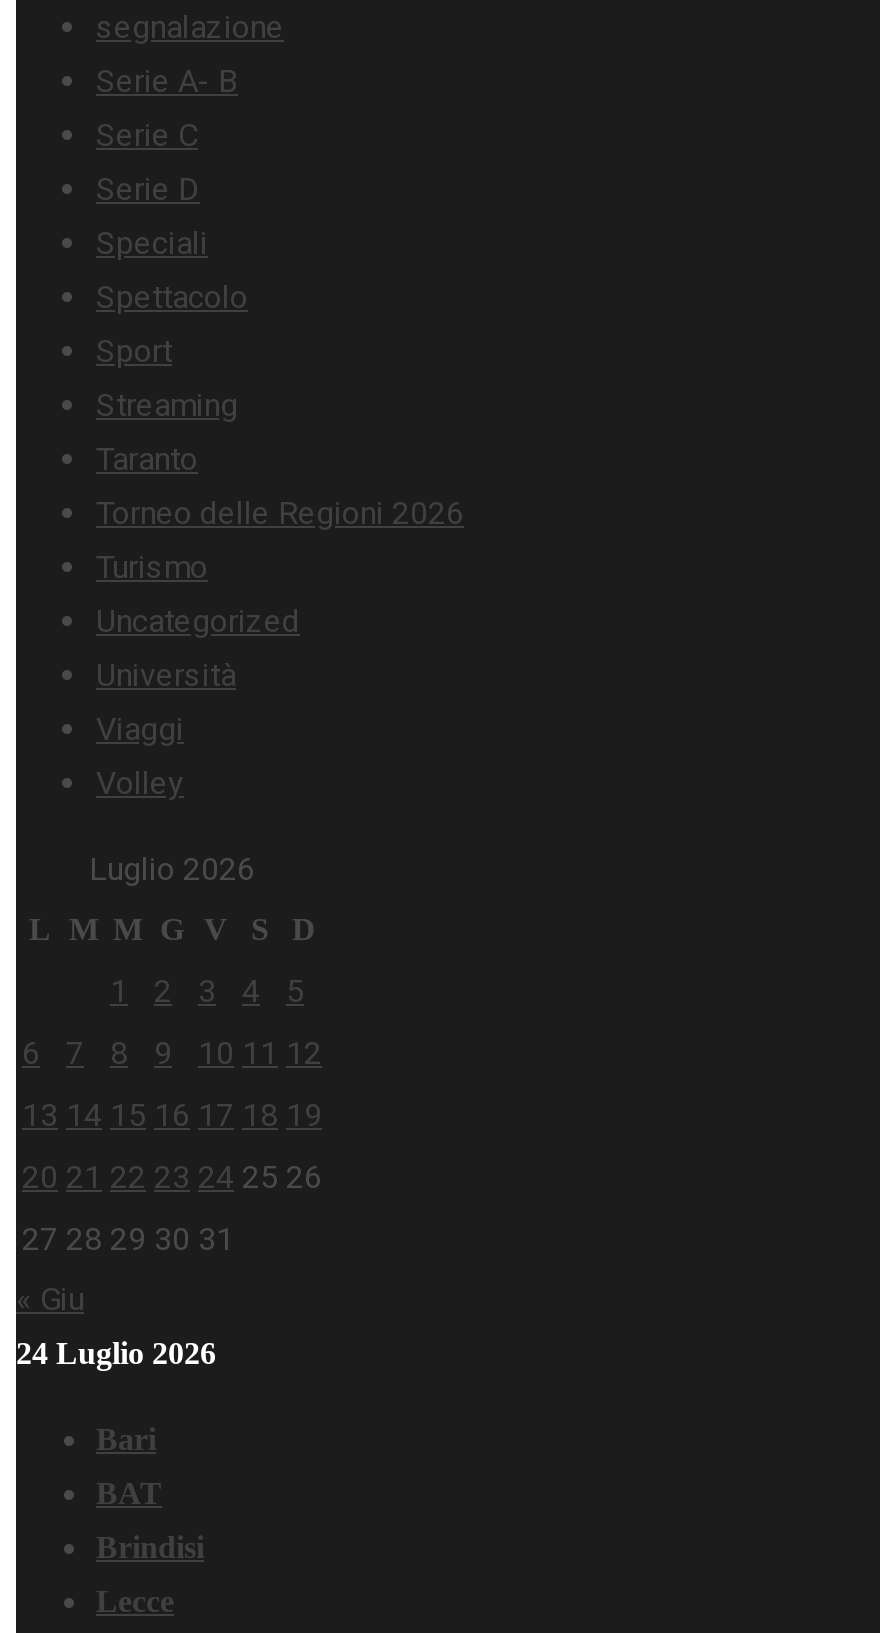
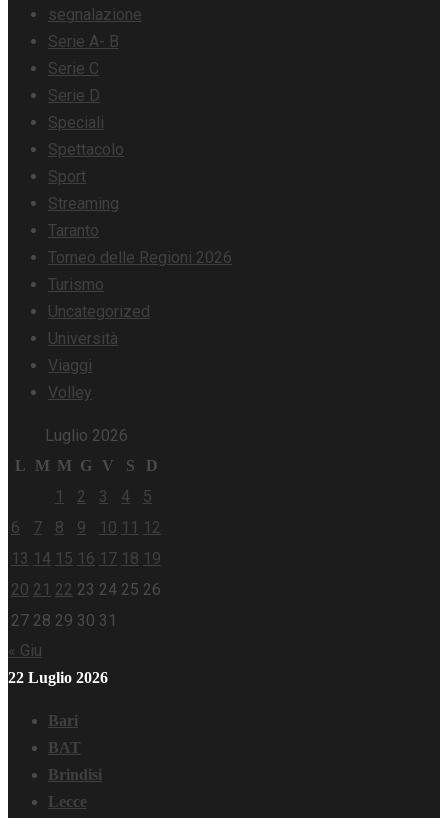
- 24 Luglio 2026
+ 22 Luglio 2026
